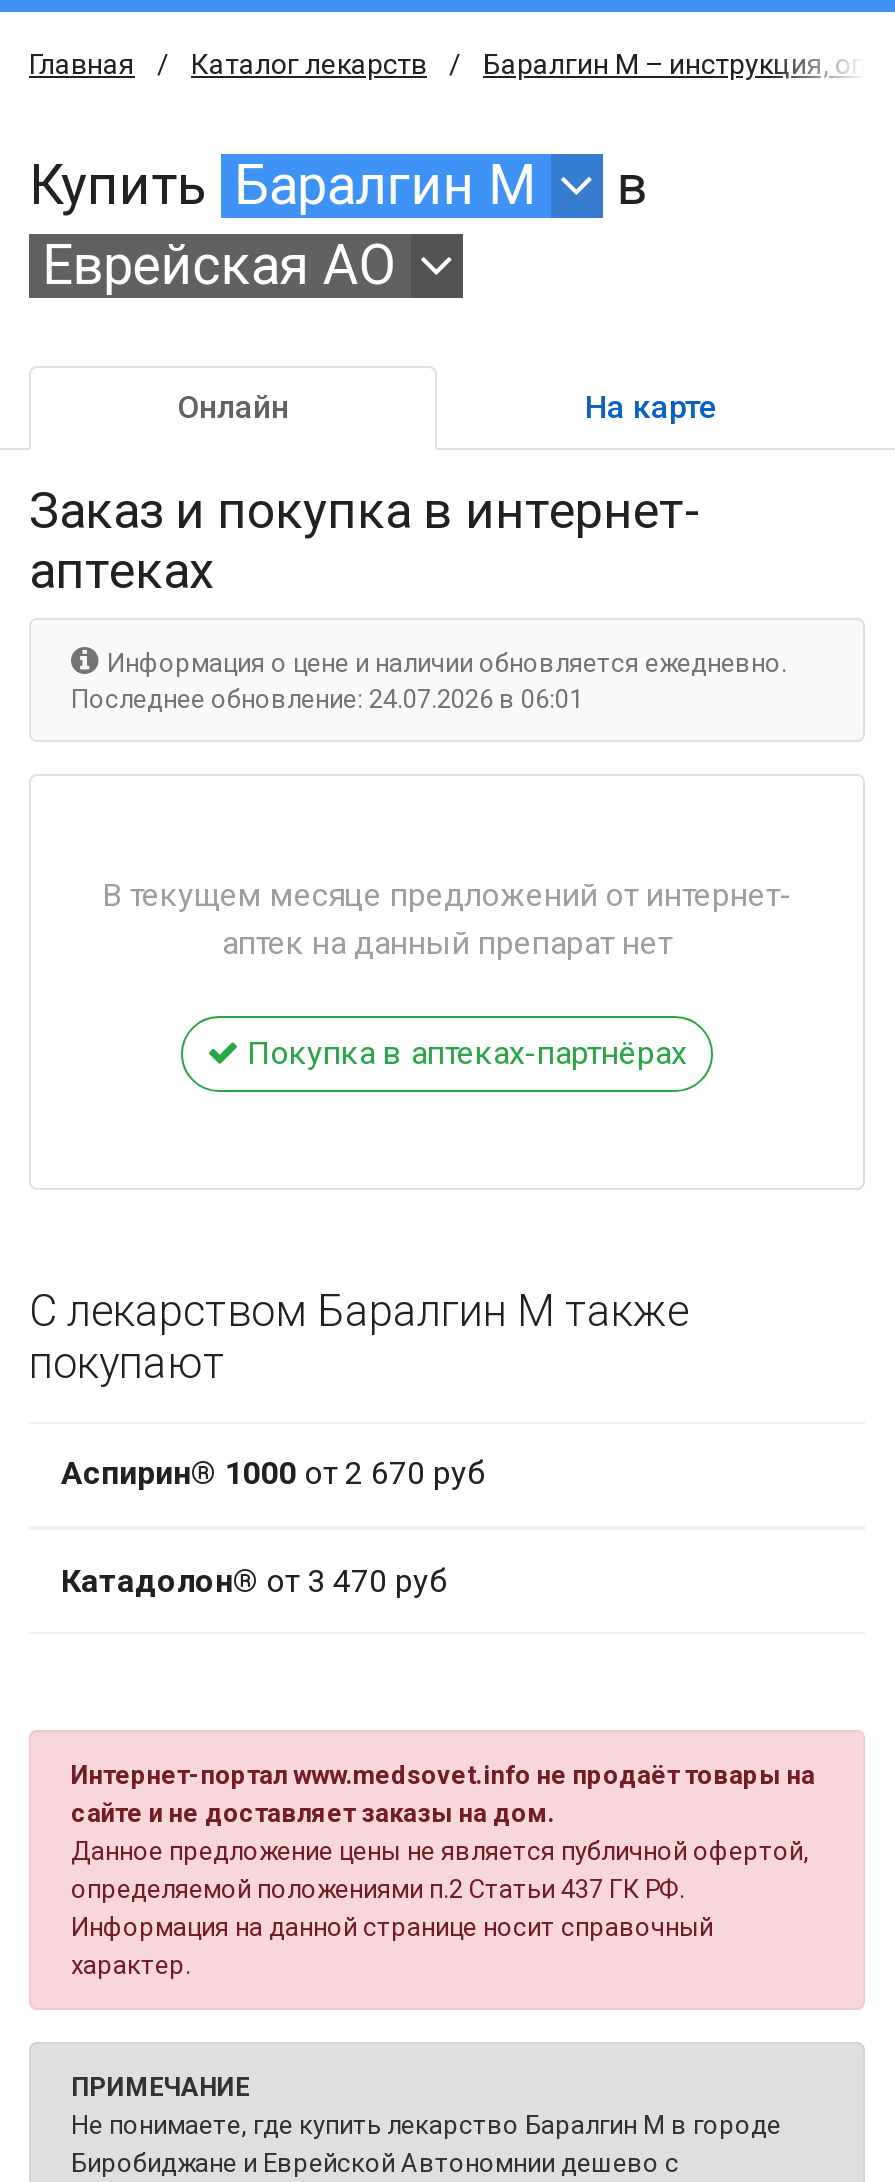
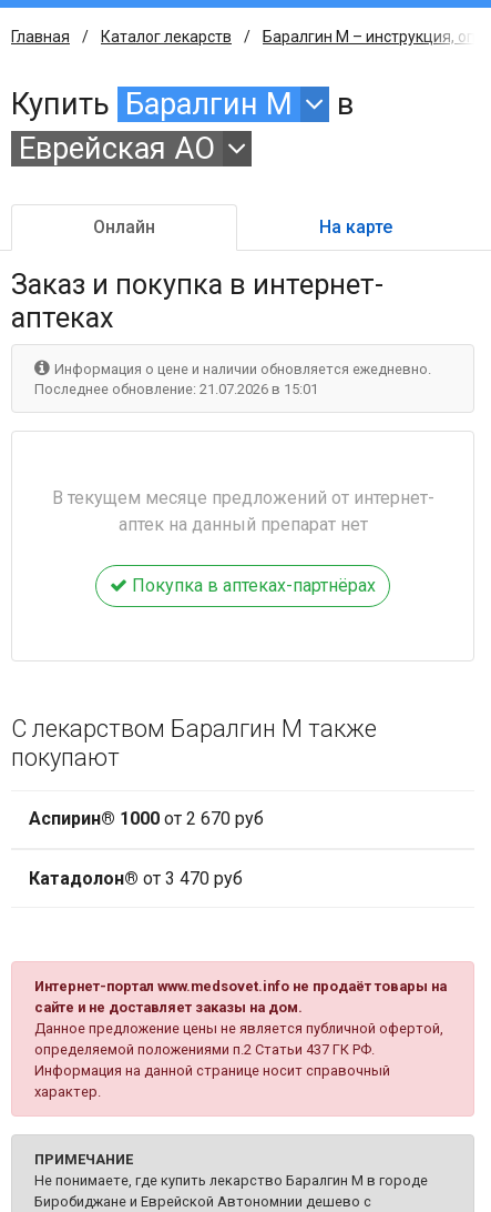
- Последнее обновление: 24.07.2026 в 06:01
+ Последнее обновление: 21.07.2026 в 15:01
